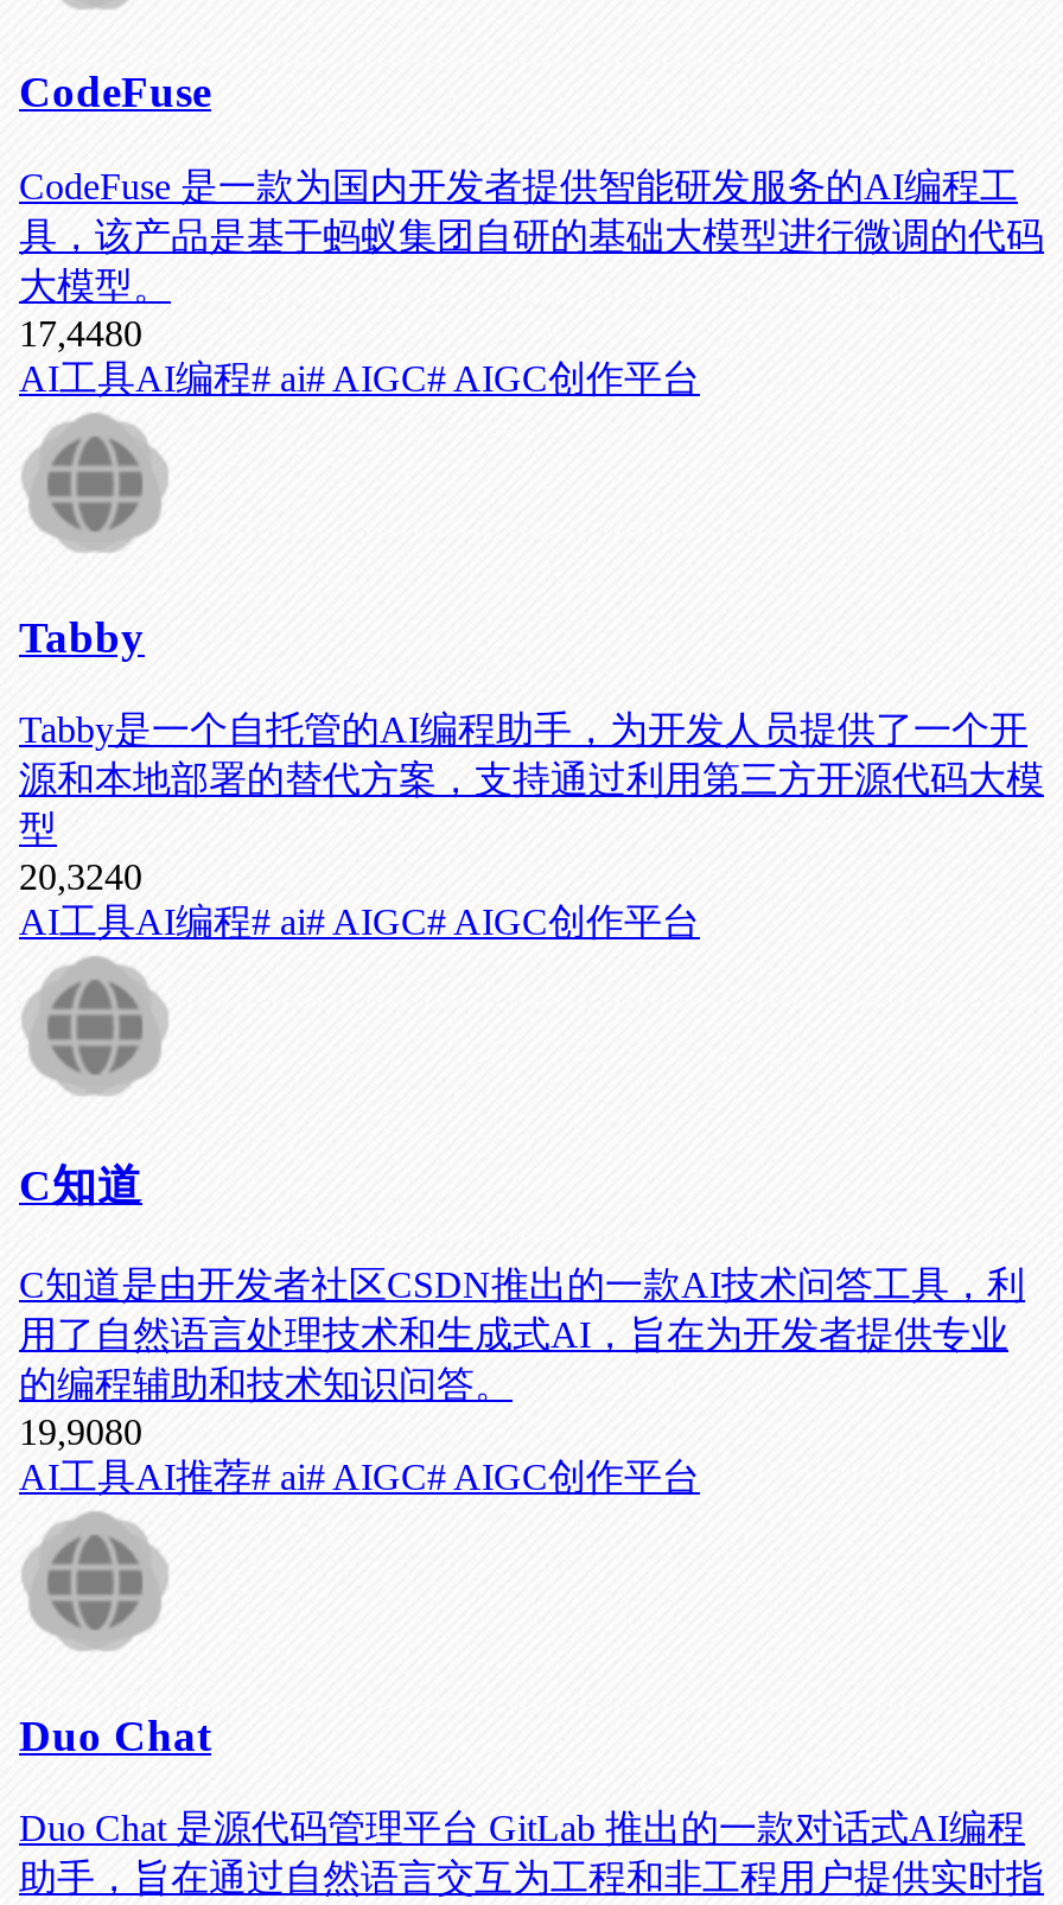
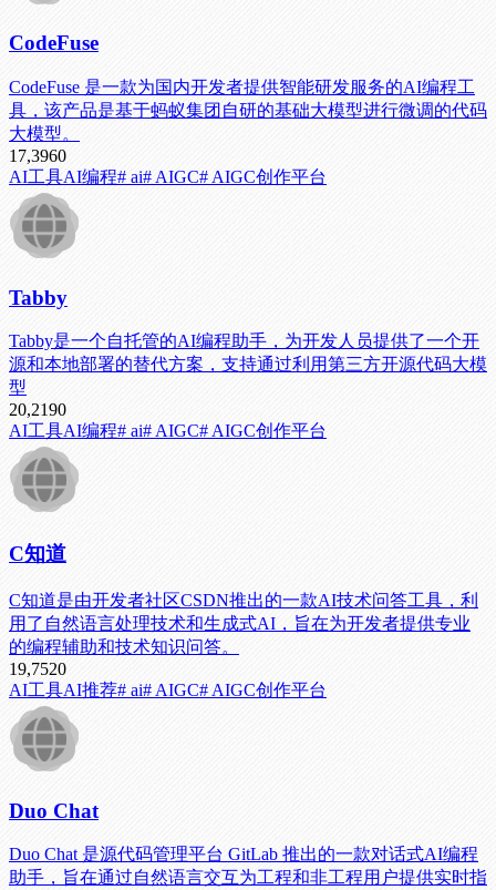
- 17,4480
+ 17,3960

- 20,3240
+ 20,2190

- 19,9080
+ 19,7520
